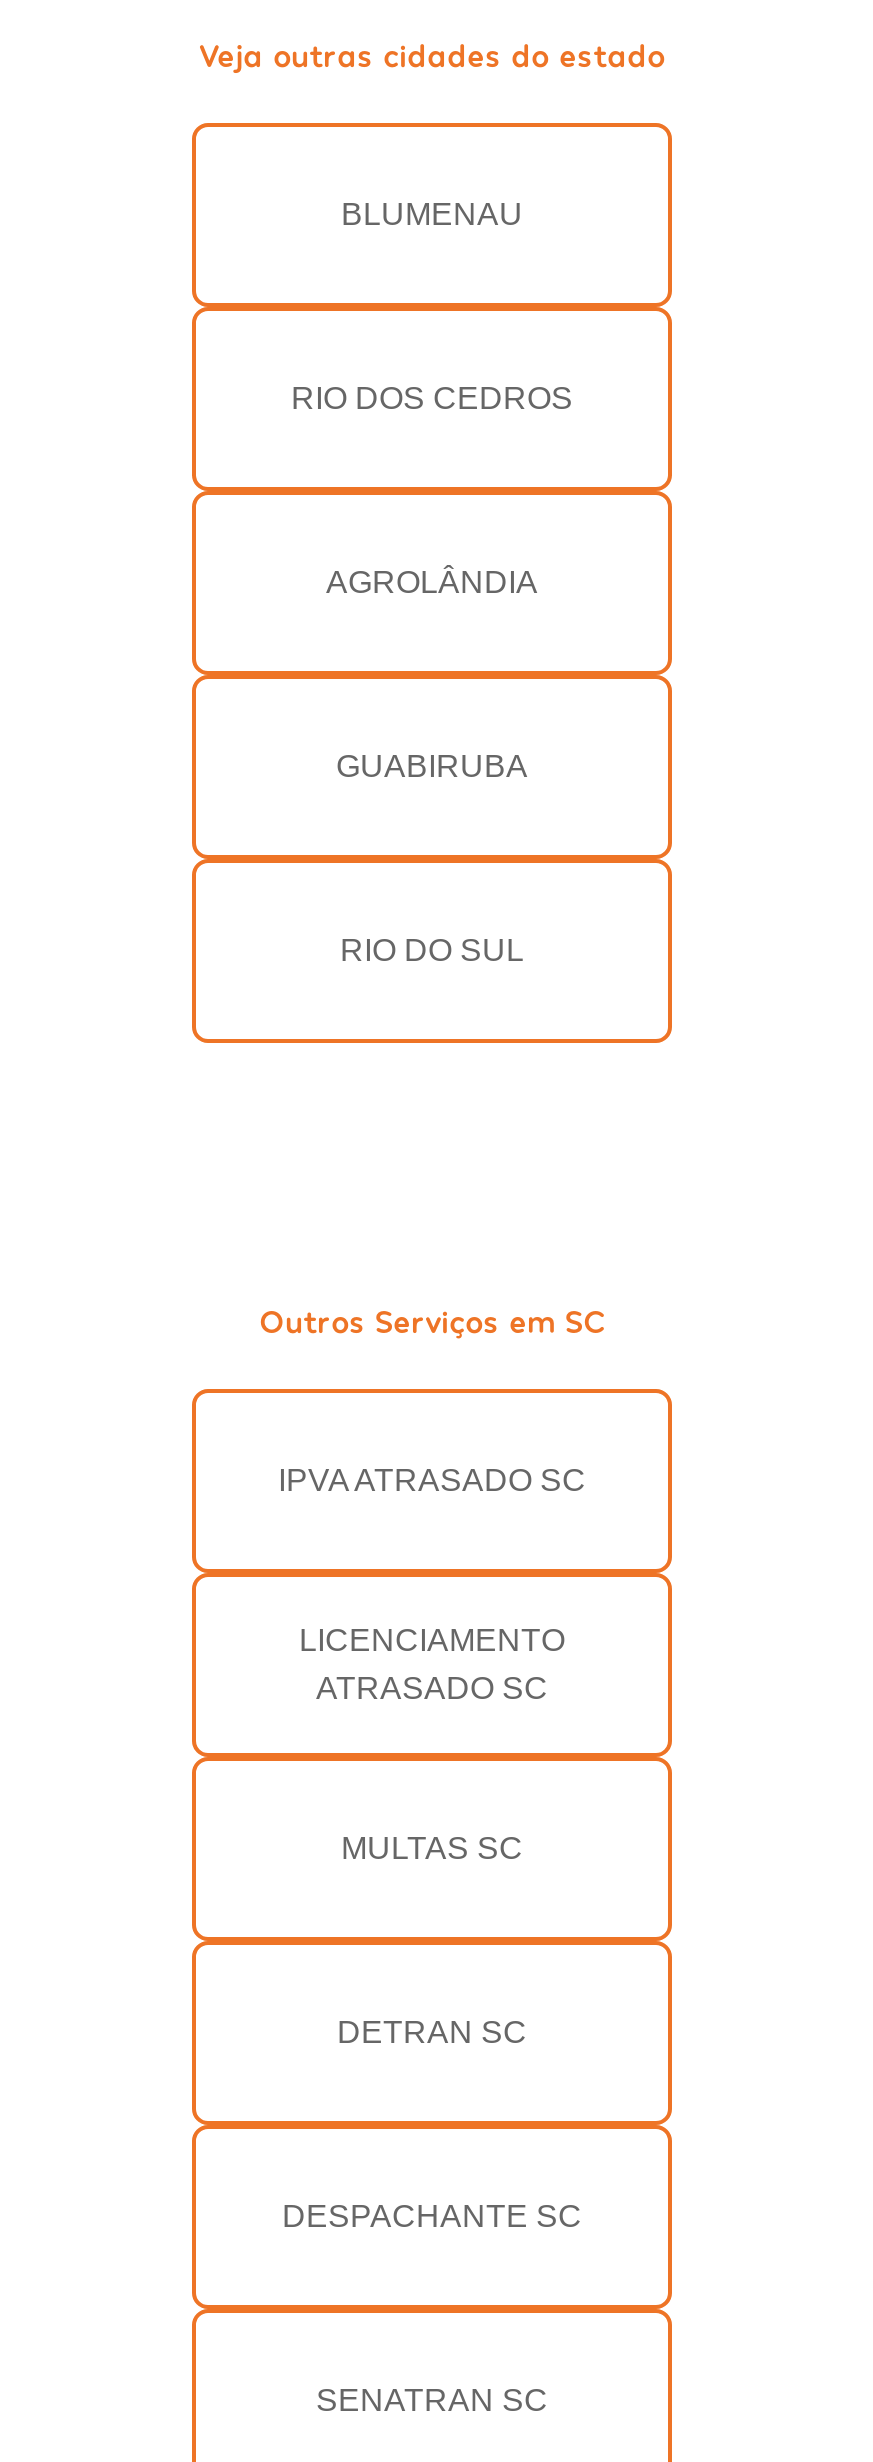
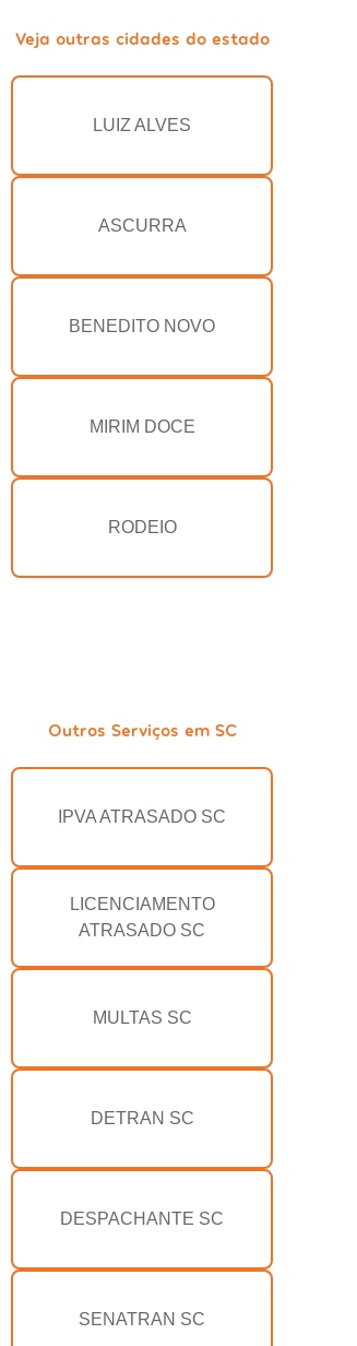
- BLUMENAU
+ LUIZ ALVES

- RIO DOS CEDROS
+ ASCURRA

- AGROLÂNDIA
+ BENEDITO NOVO

- GUABIRUBA
+ MIRIM DOCE

- RIO DO SUL
+ RODEIO
